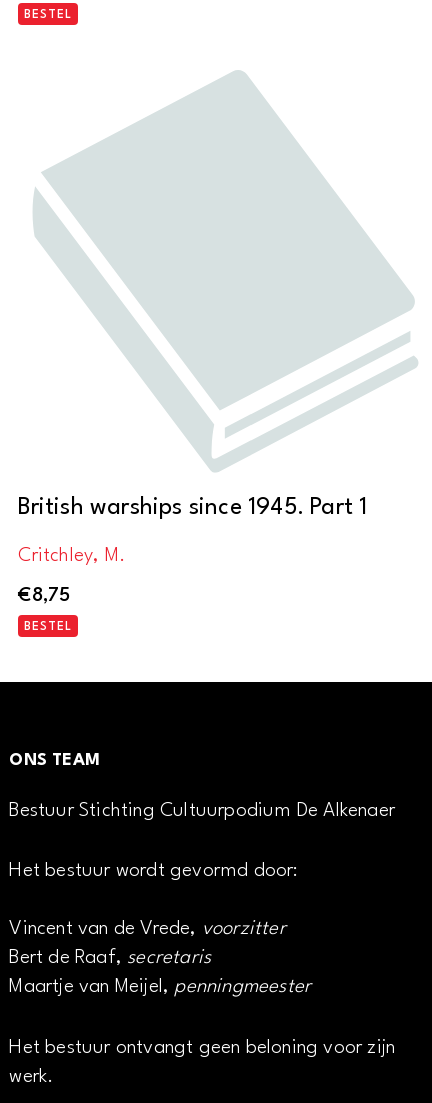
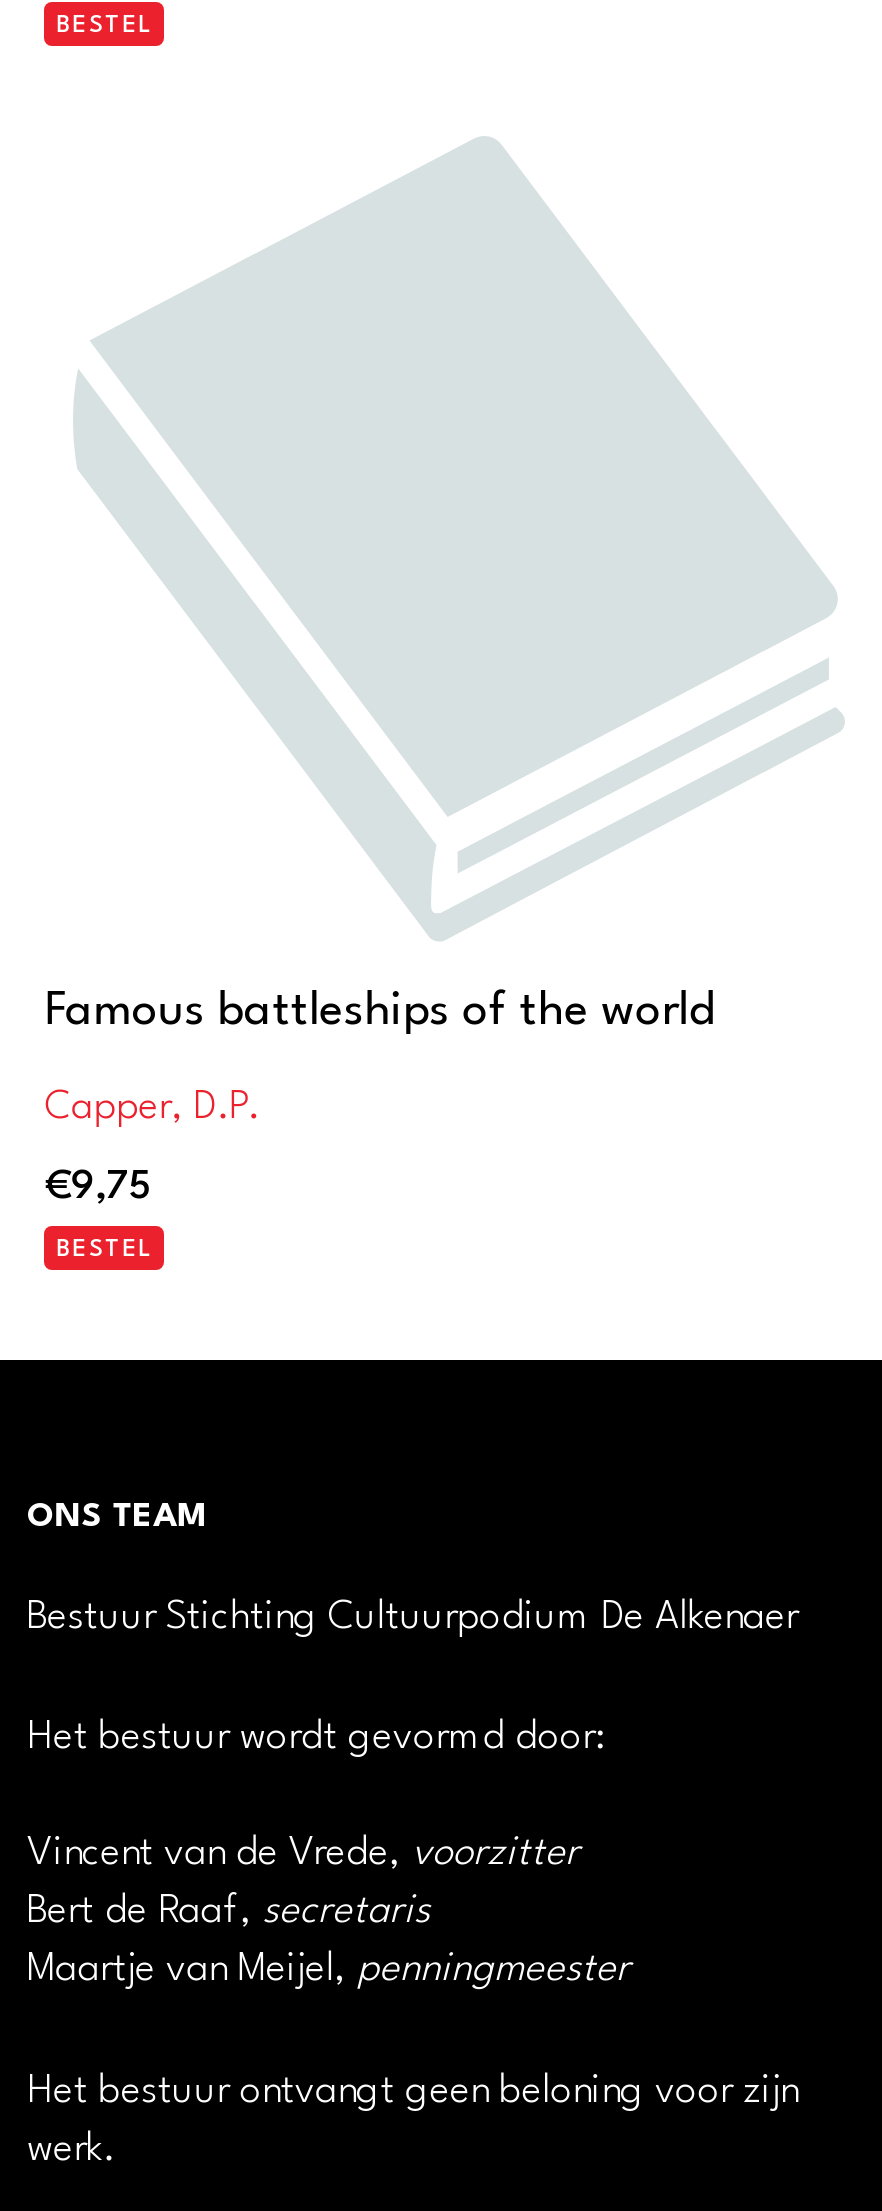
- British warships since 1945. Part 1
+ Famous battleships of the world

- Critchley, M.
+ Capper, D.P.

- €8,75
+ €9,75
